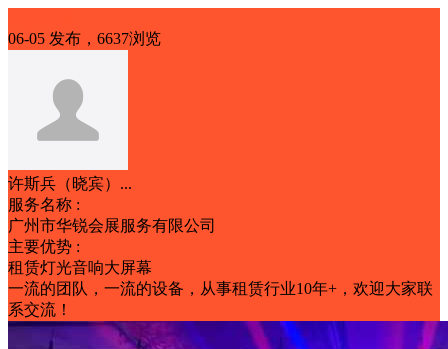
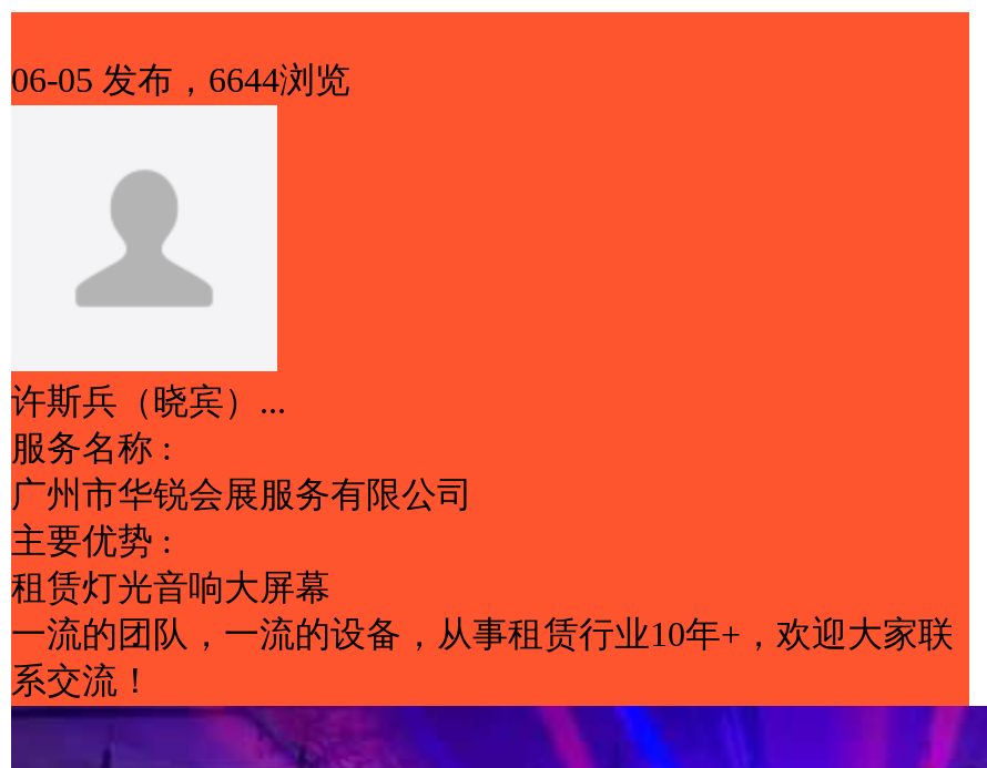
- 06-05 发布，6637浏览
+ 06-05 发布，6644浏览
